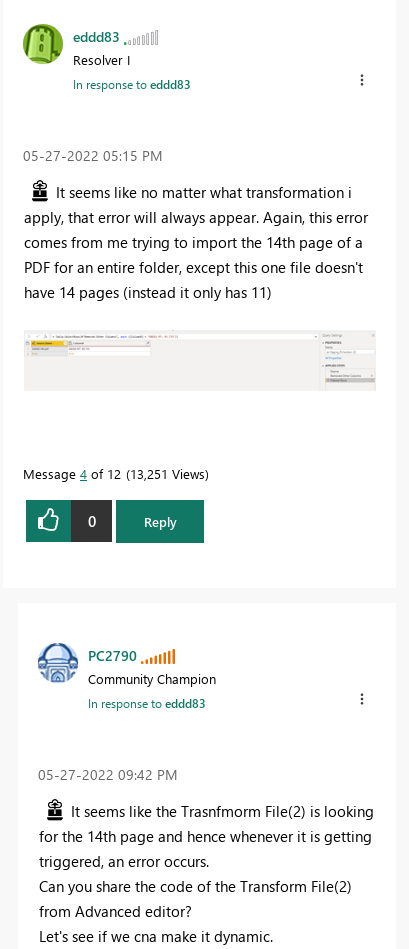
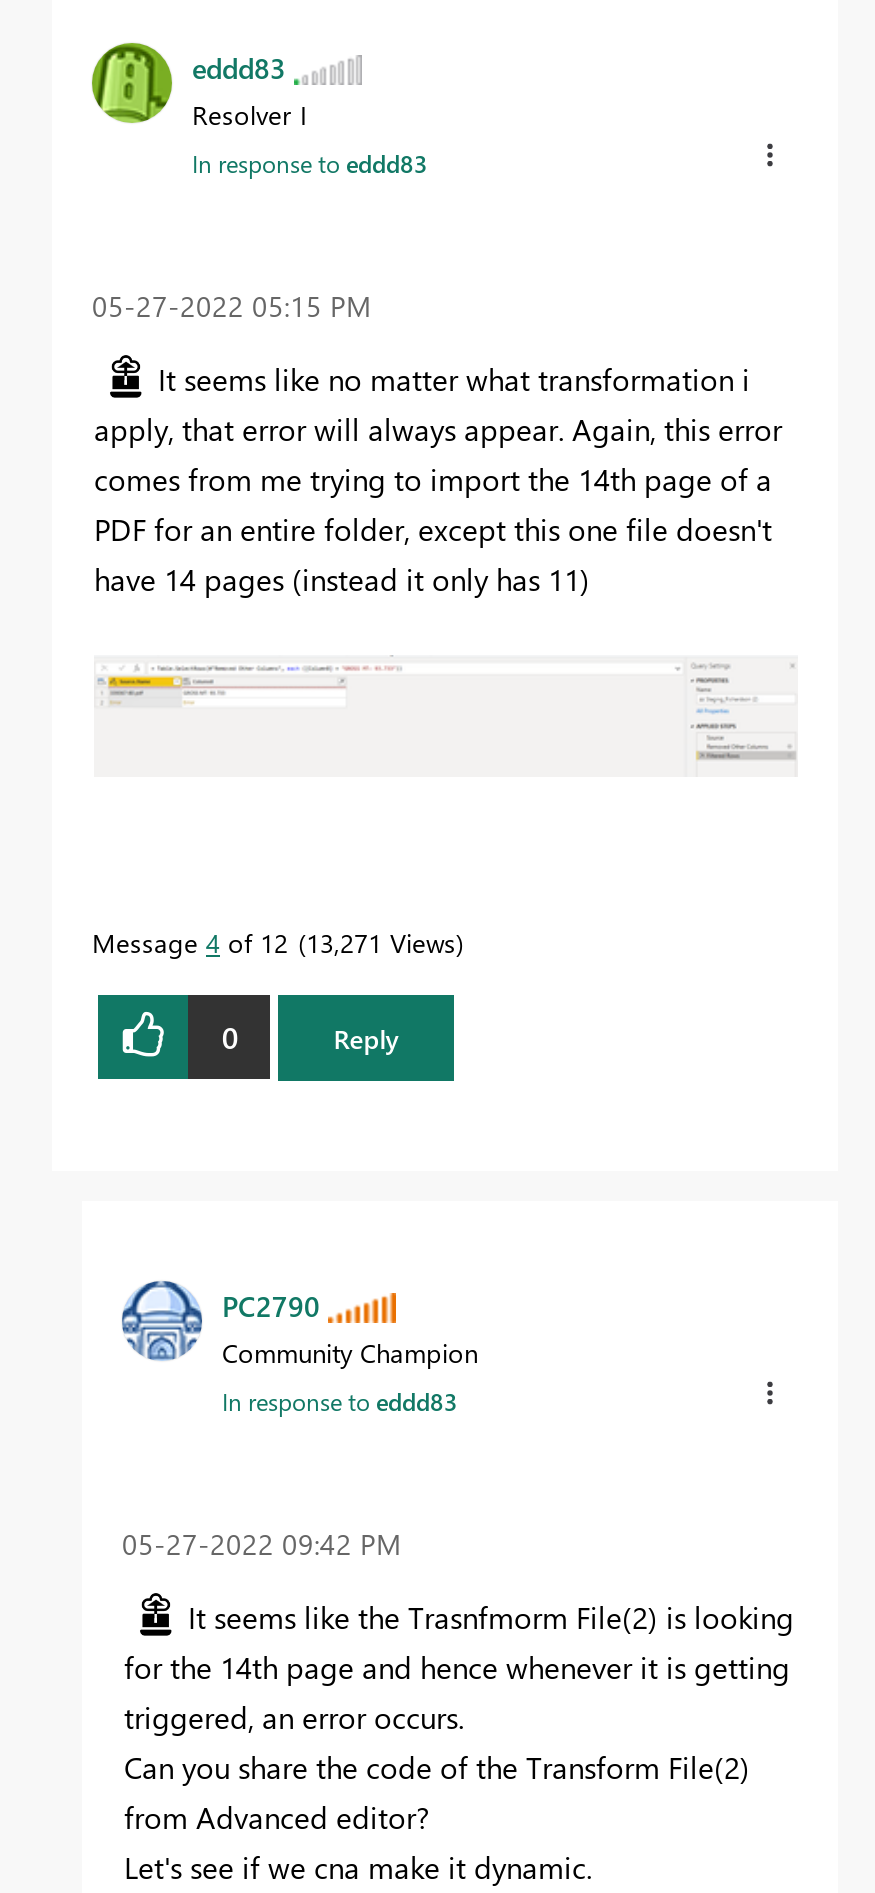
- Message 4 of 12 13,251 Views
+ Message 4 of 12 13,271 Views
